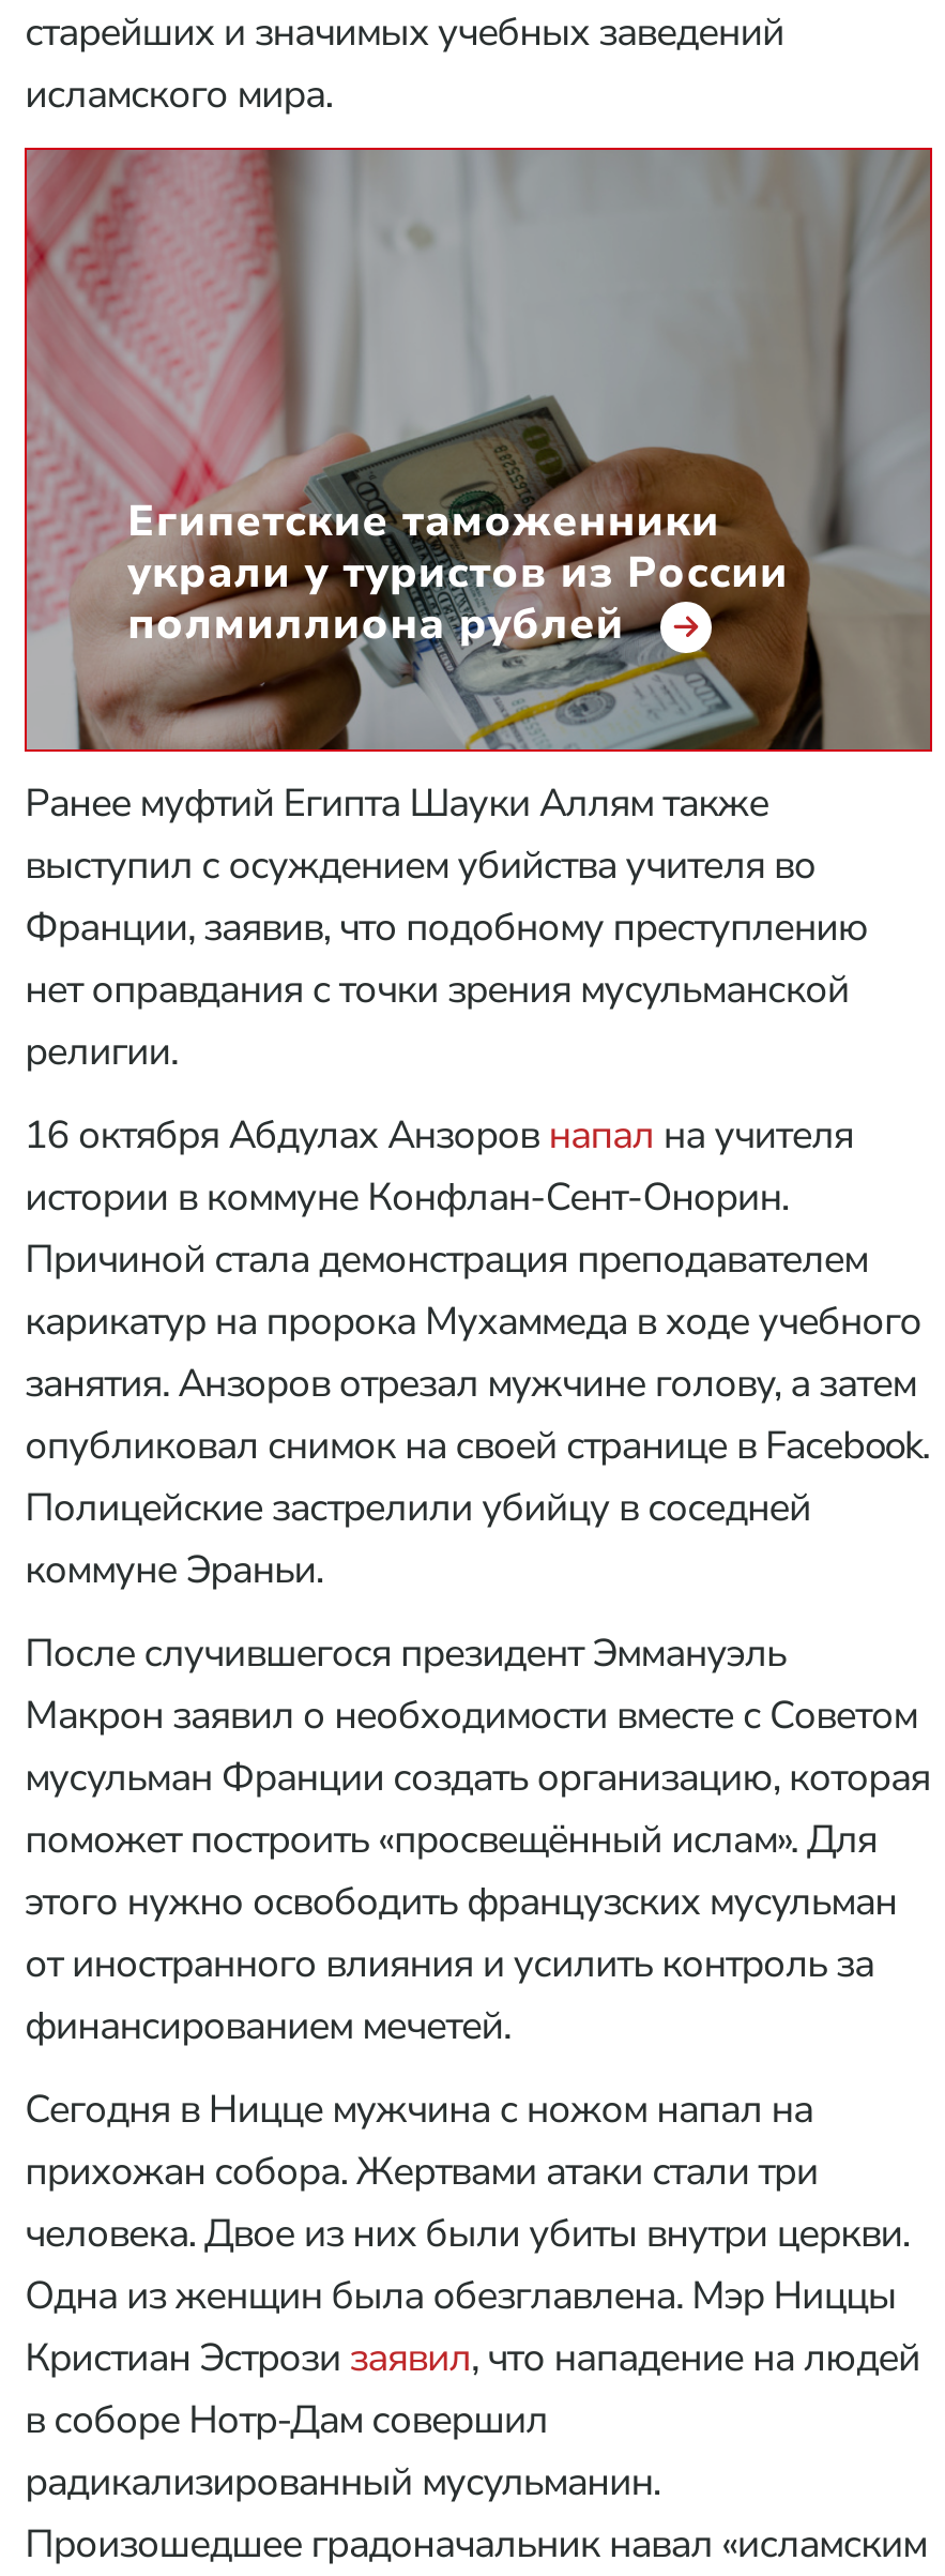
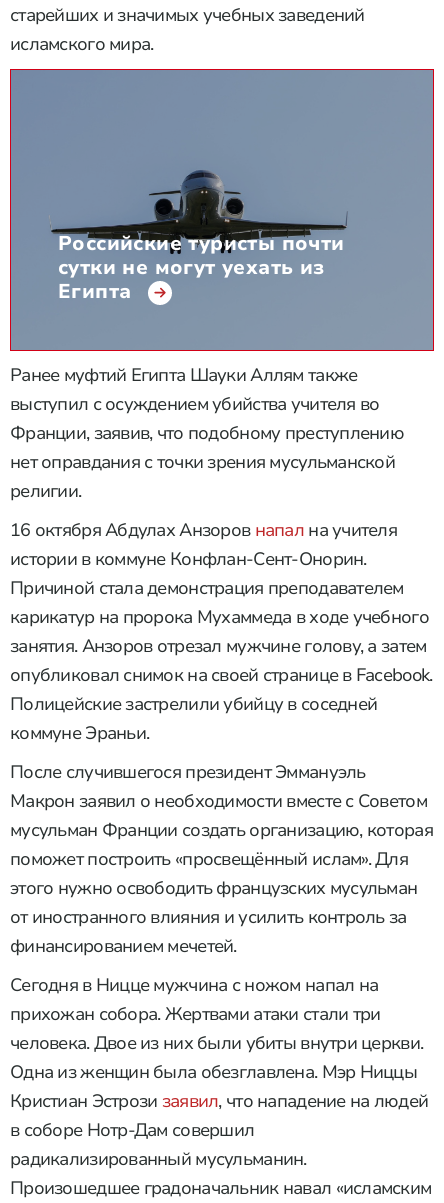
- [image]
- Египетские таможенники
- украли у туристов из России
- полмиллиона рублей
+ [image]
+ Российские туристы почти
+ сутки не могут уехать из
+ Египта
